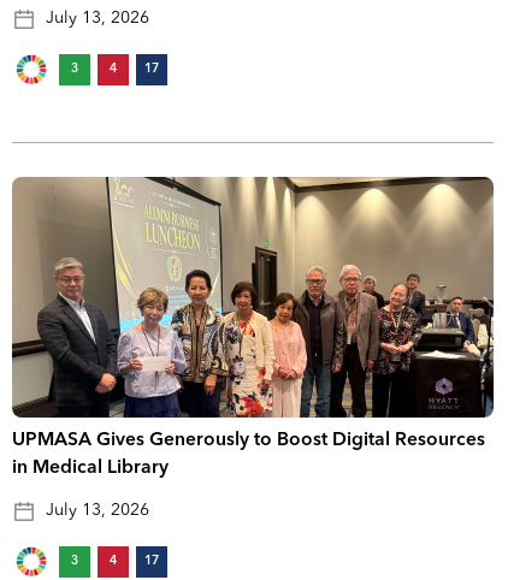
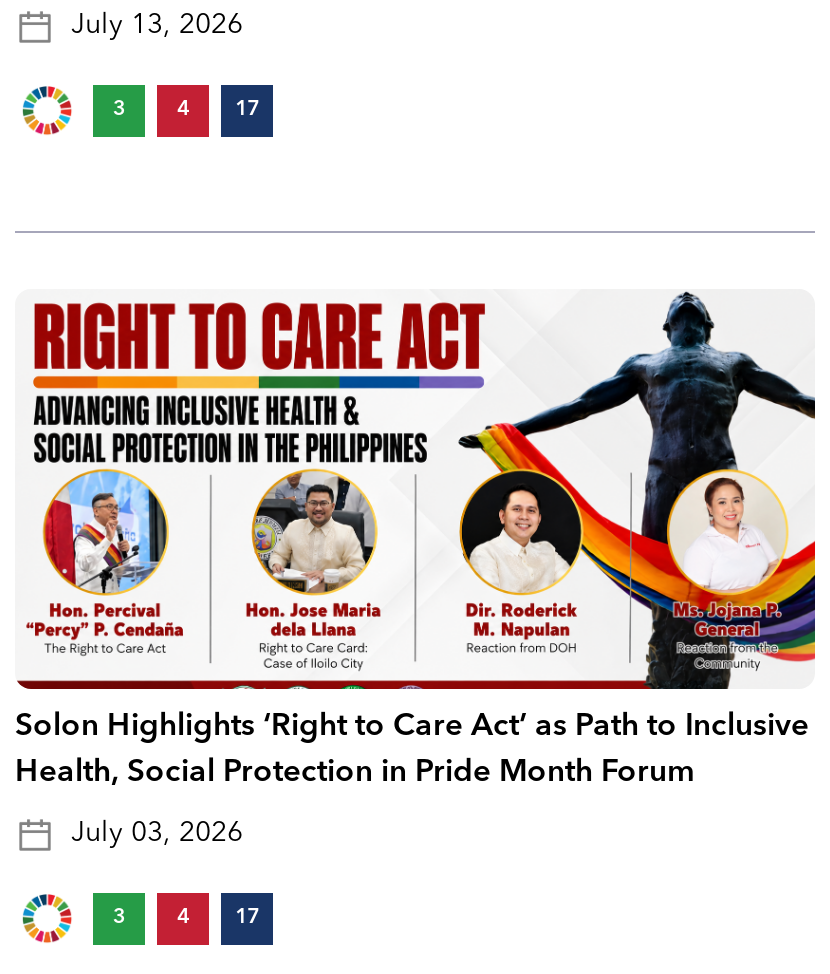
- [image]
- UPMASA Gives Generously to Boost Digital Resources
- in Medical Library
+ [image]
+ Solon Highlights ‘Right to Care Act’ as Path to Inclusive
+ Health, Social Protection in Pride Month Forum

- July 13, 2026
+ July 03, 2026
